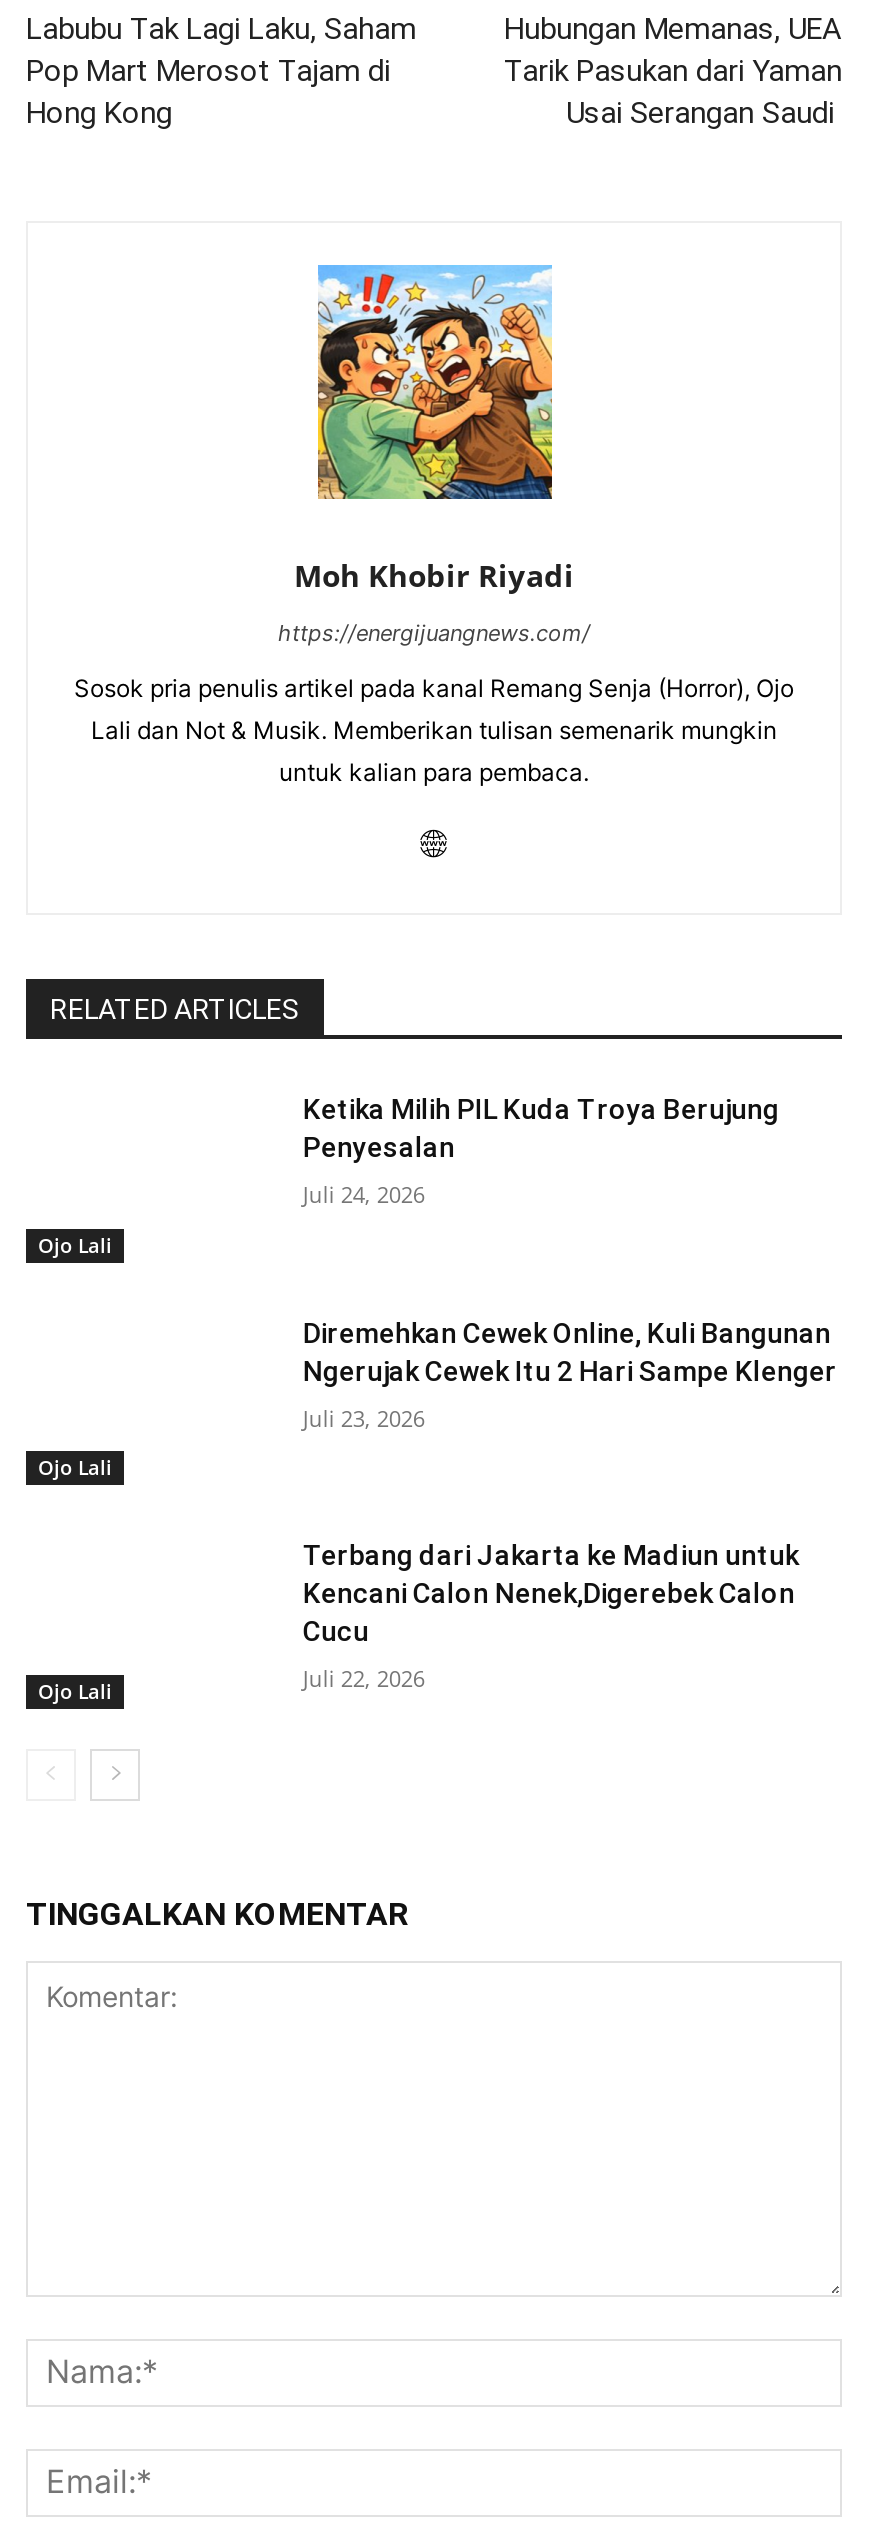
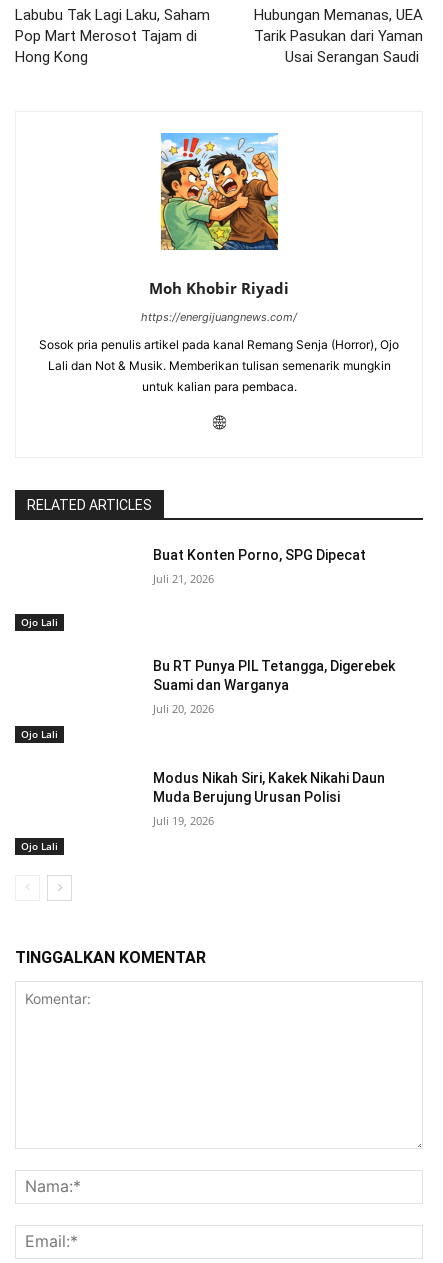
- Ketika Milih PIL Kuda Troya Berujung
- Penyesalan
+ Buat Konten Porno, SPG Dipecat

- Juli 24, 2026
+ Juli 21, 2026

- Diremehkan Cewek Online, Kuli Bangunan
- Ngerujak Cewek Itu 2 Hari Sampe Klenger
+ Bu RT Punya PIL Tetangga, Digerebek
+ Suami dan Warganya

- Juli 23, 2026
+ Juli 20, 2026

- Terbang dari Jakarta ke Madiun untuk
- Kencani Calon Nenek,Digerebek Calon
- Cucu
+ Modus Nikah Siri, Kakek Nikahi Daun
+ Muda Berujung Urusan Polisi

- Juli 22, 2026
+ Juli 19, 2026
